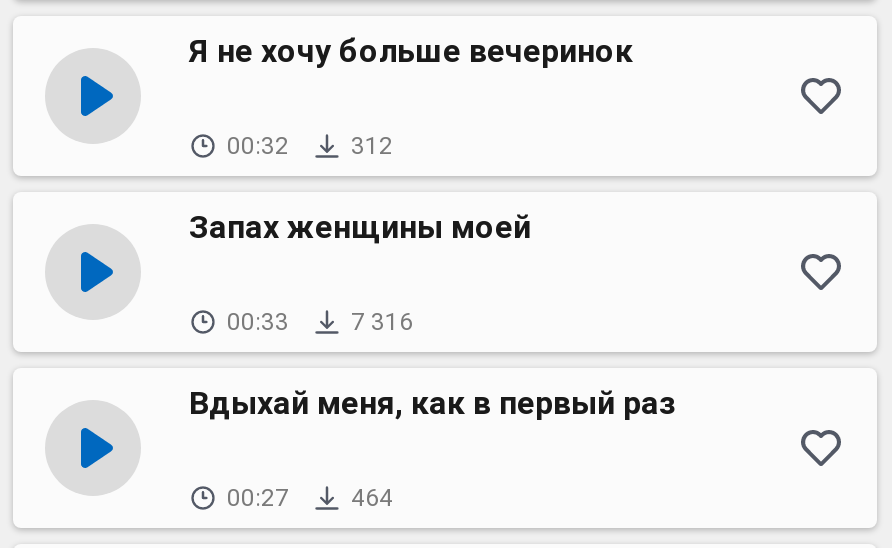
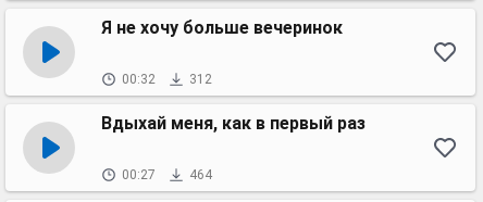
- Запах женщины моей
- 00:33
- 7 316
